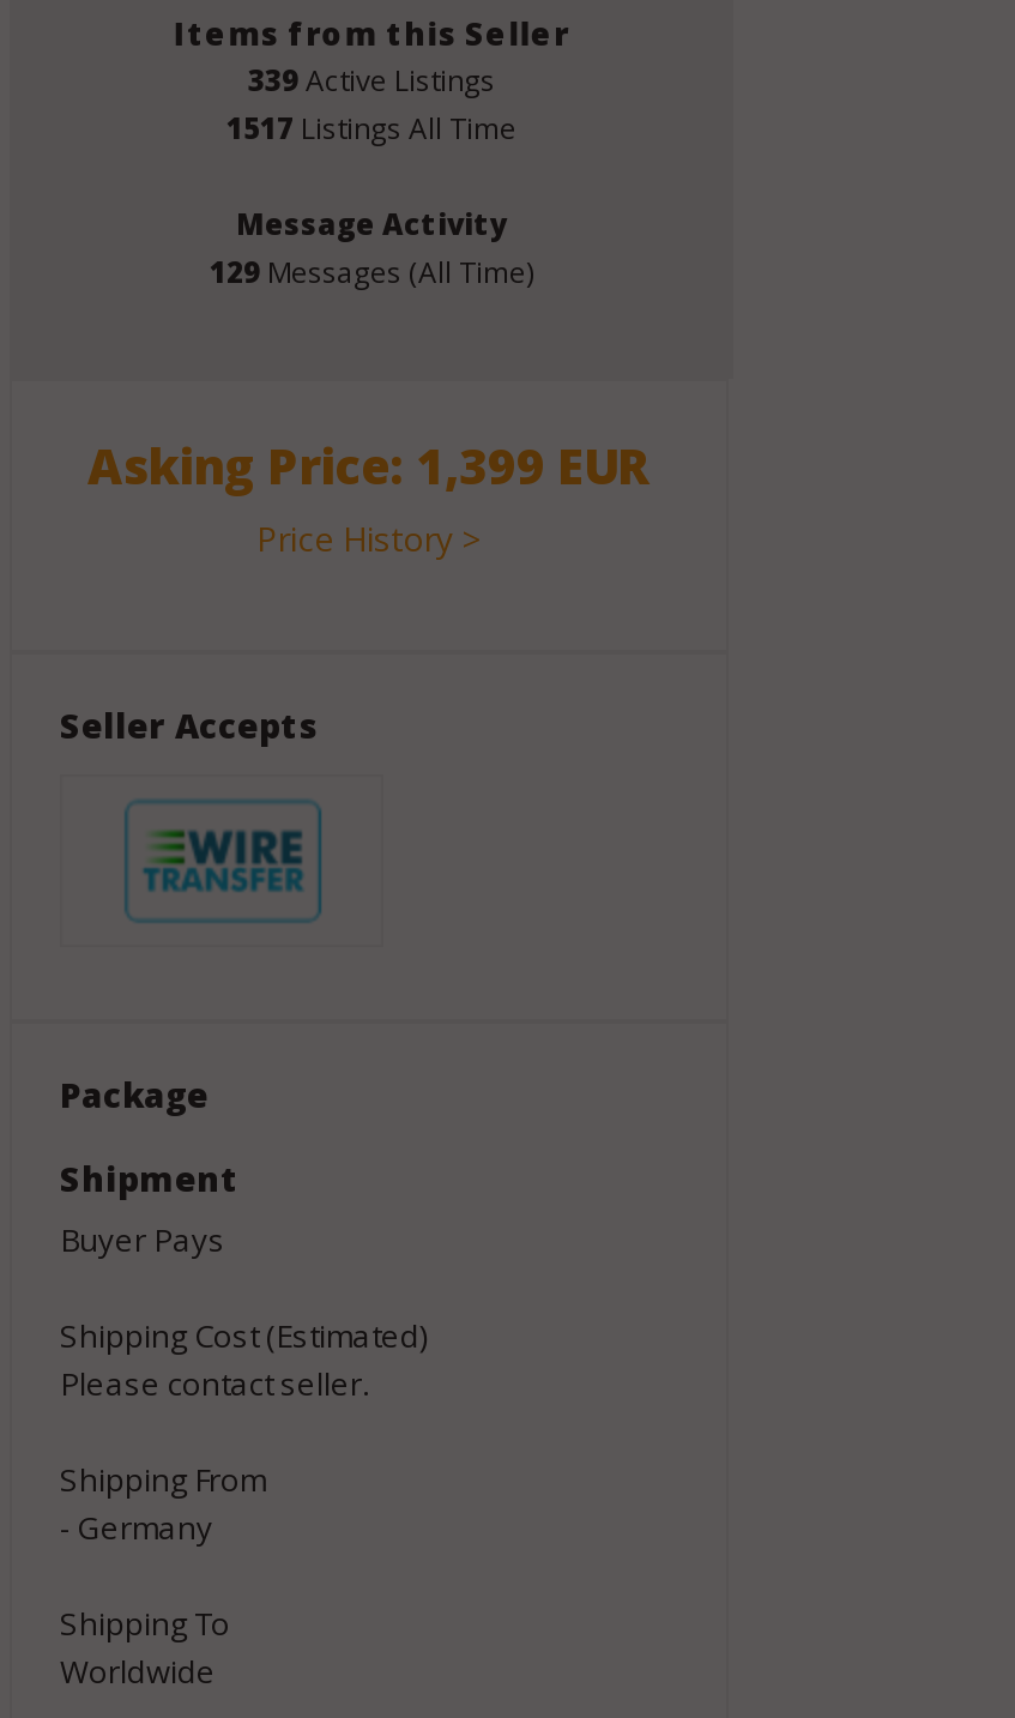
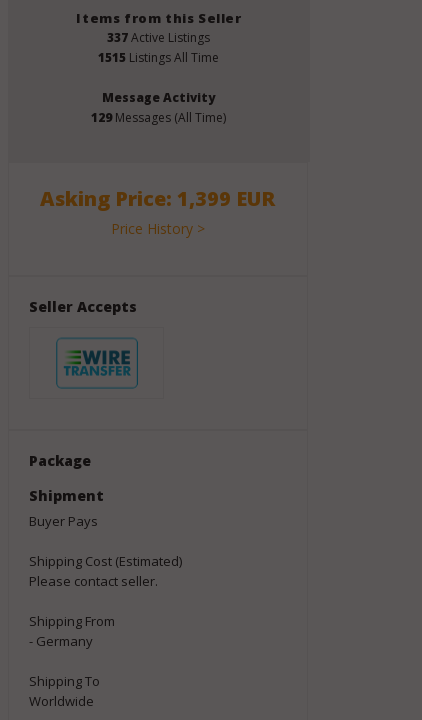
- 339 Active Listings
+ 337 Active Listings

- 1517 Listings All Time
+ 1515 Listings All Time
